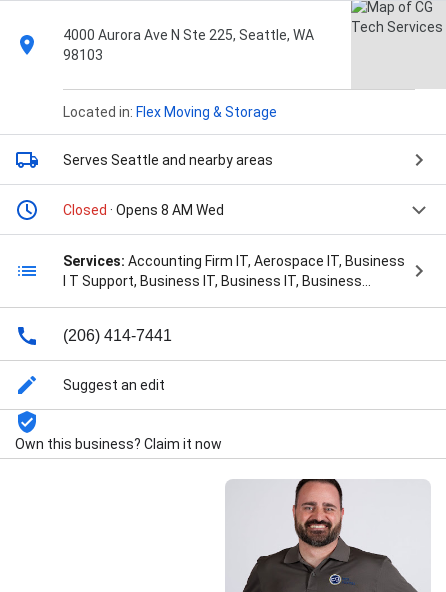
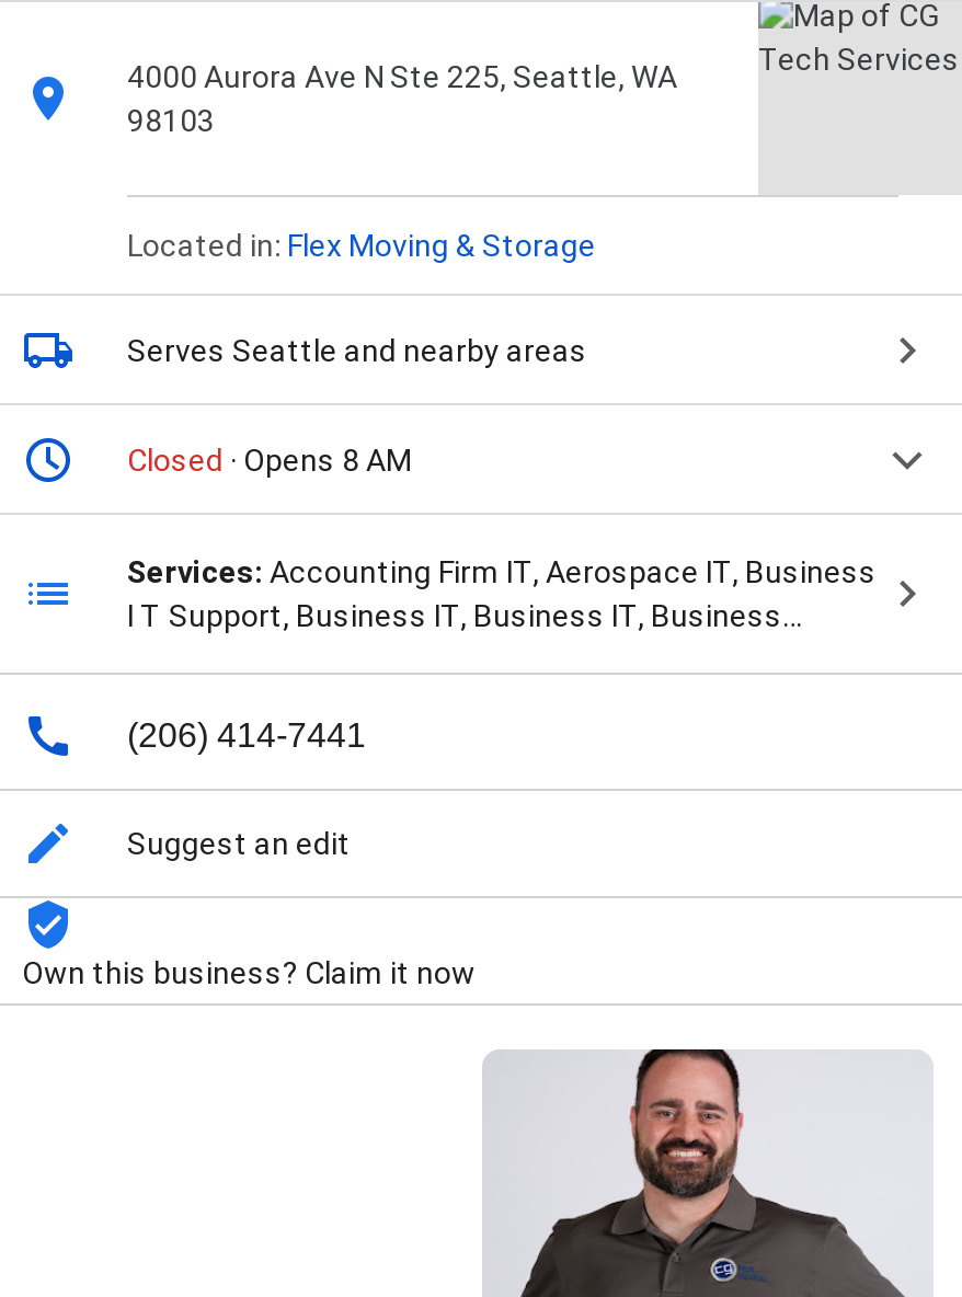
- Closed · Opens 8 AM Wed
+ Closed · Opens 8 AM
